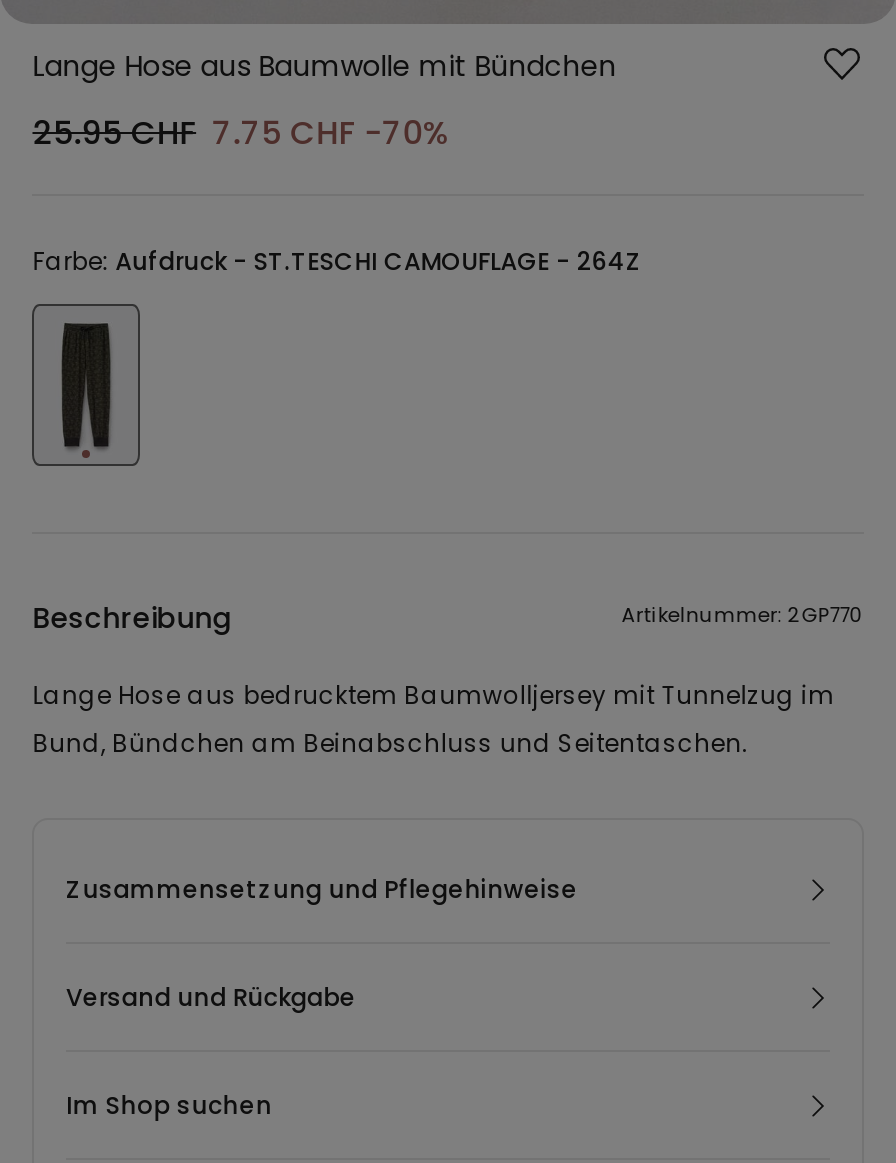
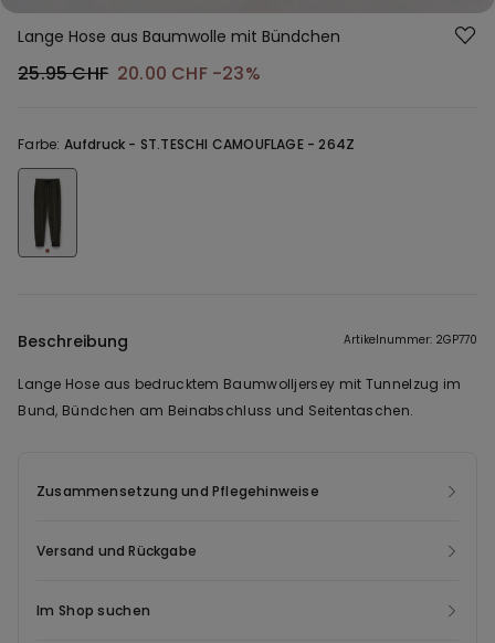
- 25.95 CHF 7.75 CHF -70%
+ 25.95 CHF 20.00 CHF -23%
